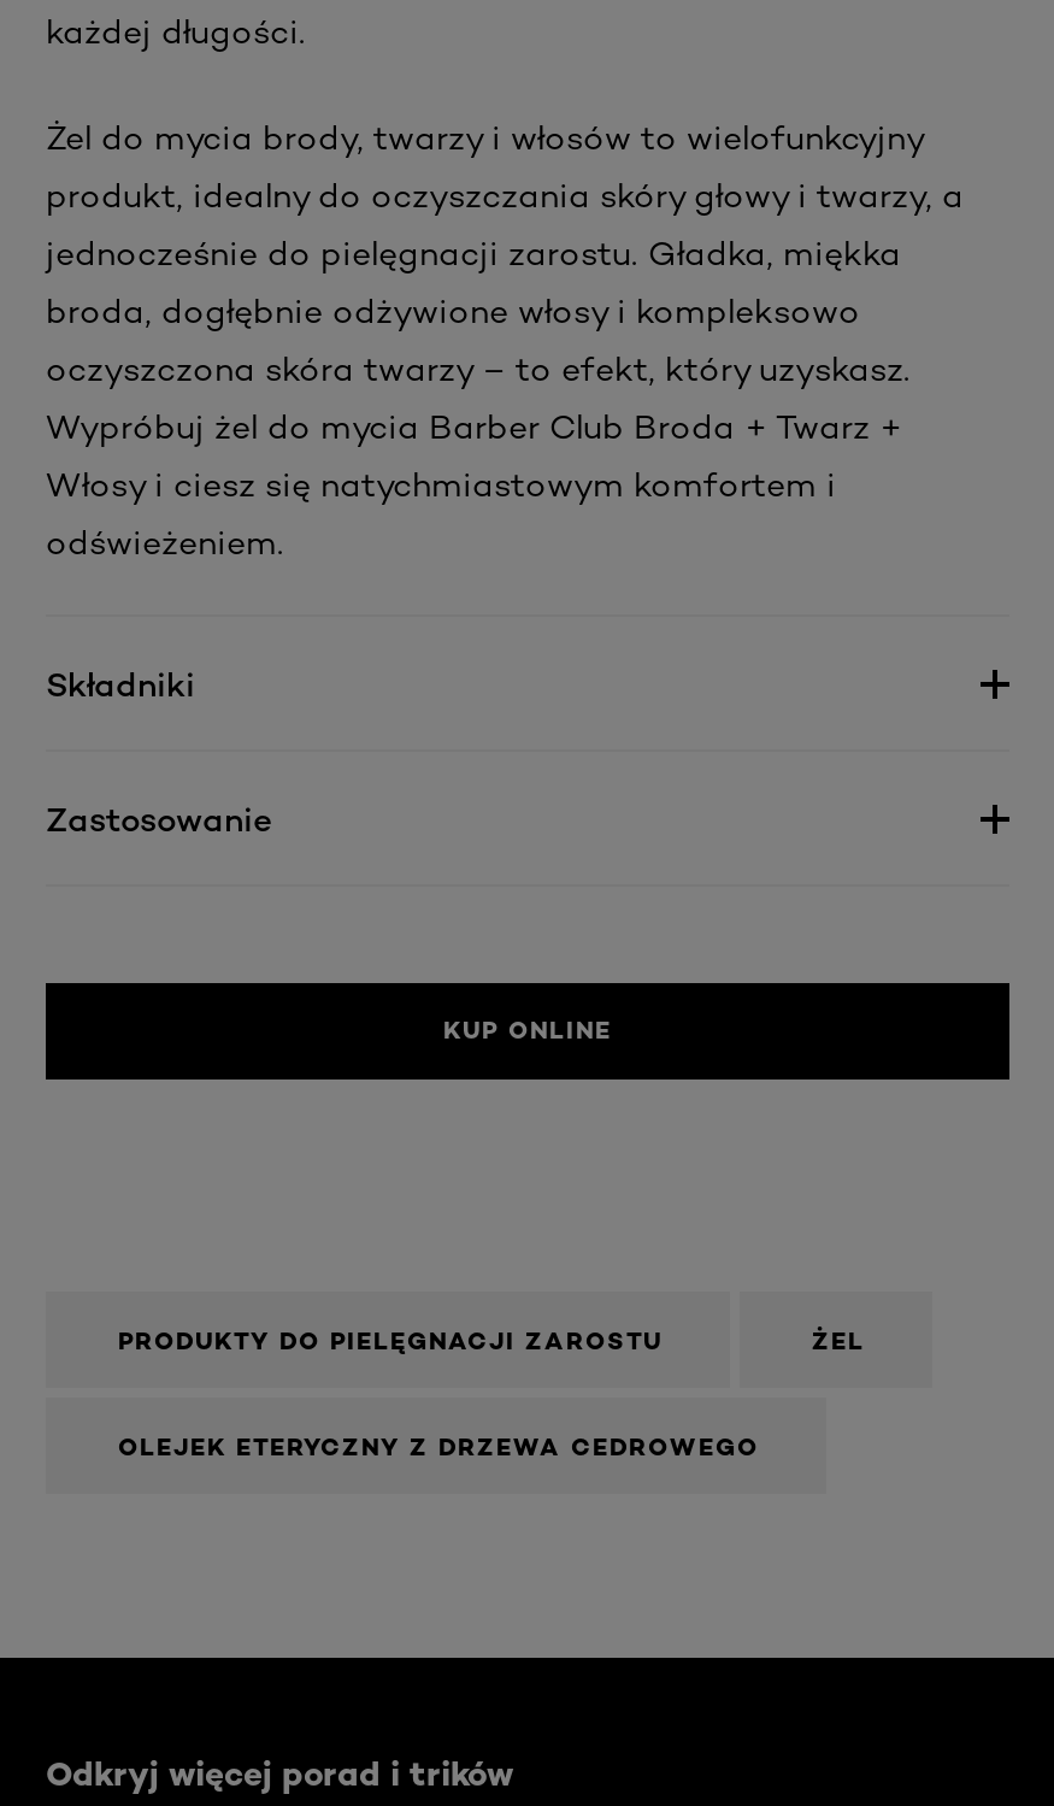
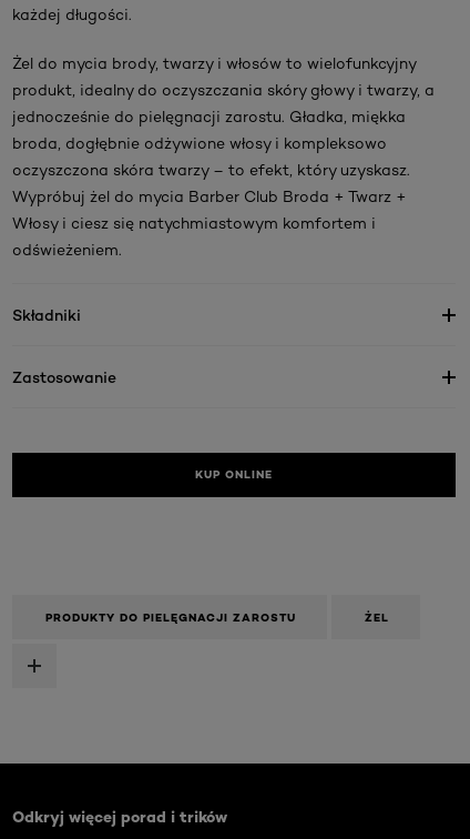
- OLEJEK ETERYCZNY Z DRZEWA CEDROWEGO
